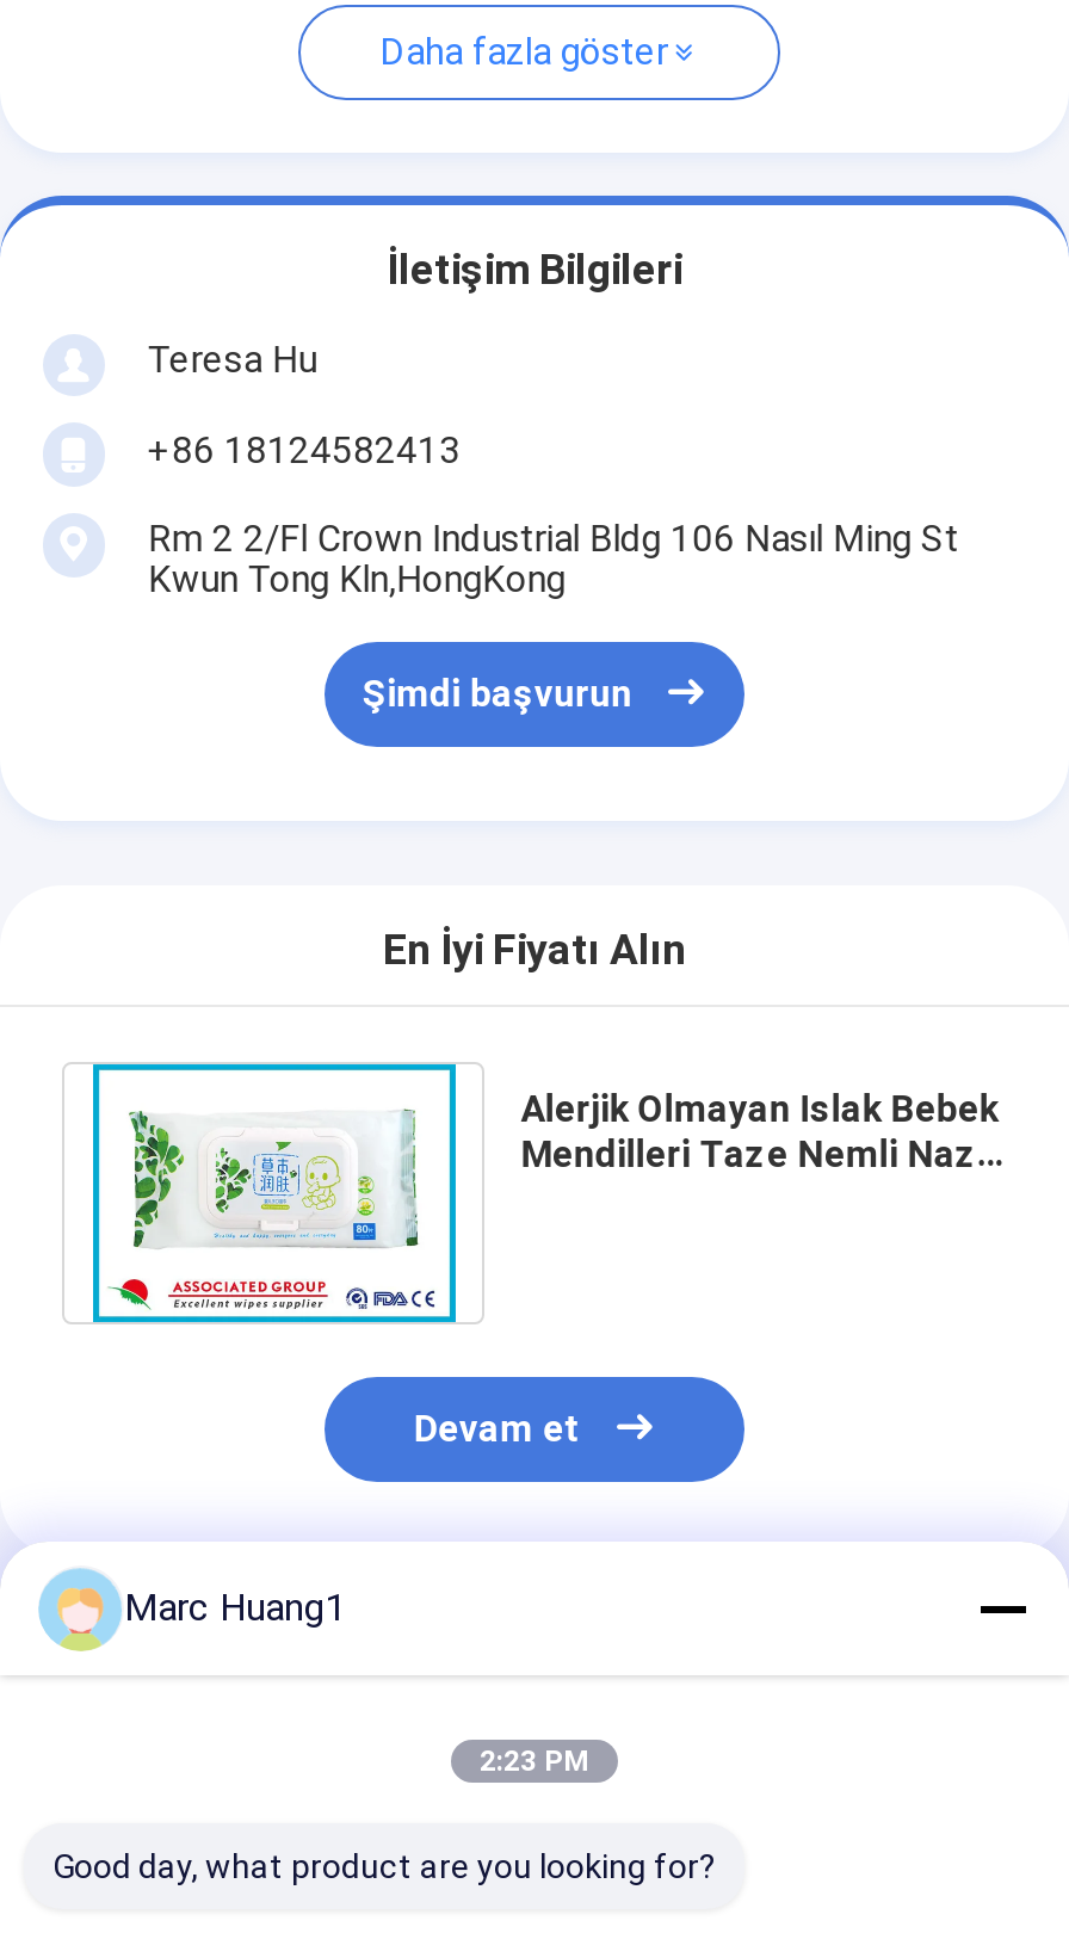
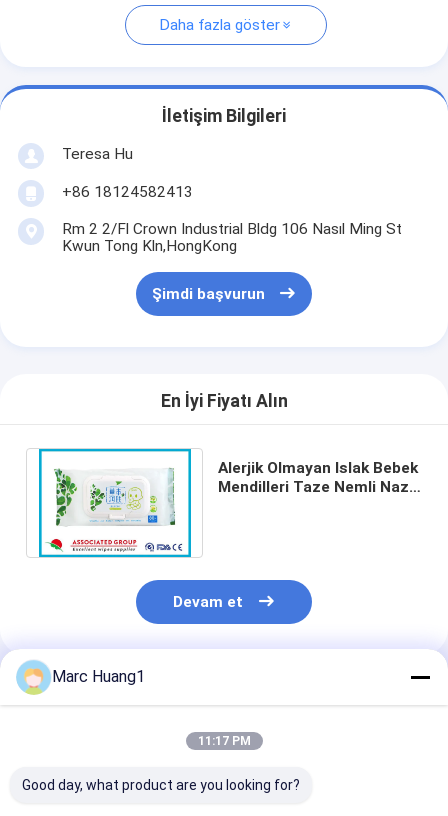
- 2:23 PM
+ 11:17 PM
